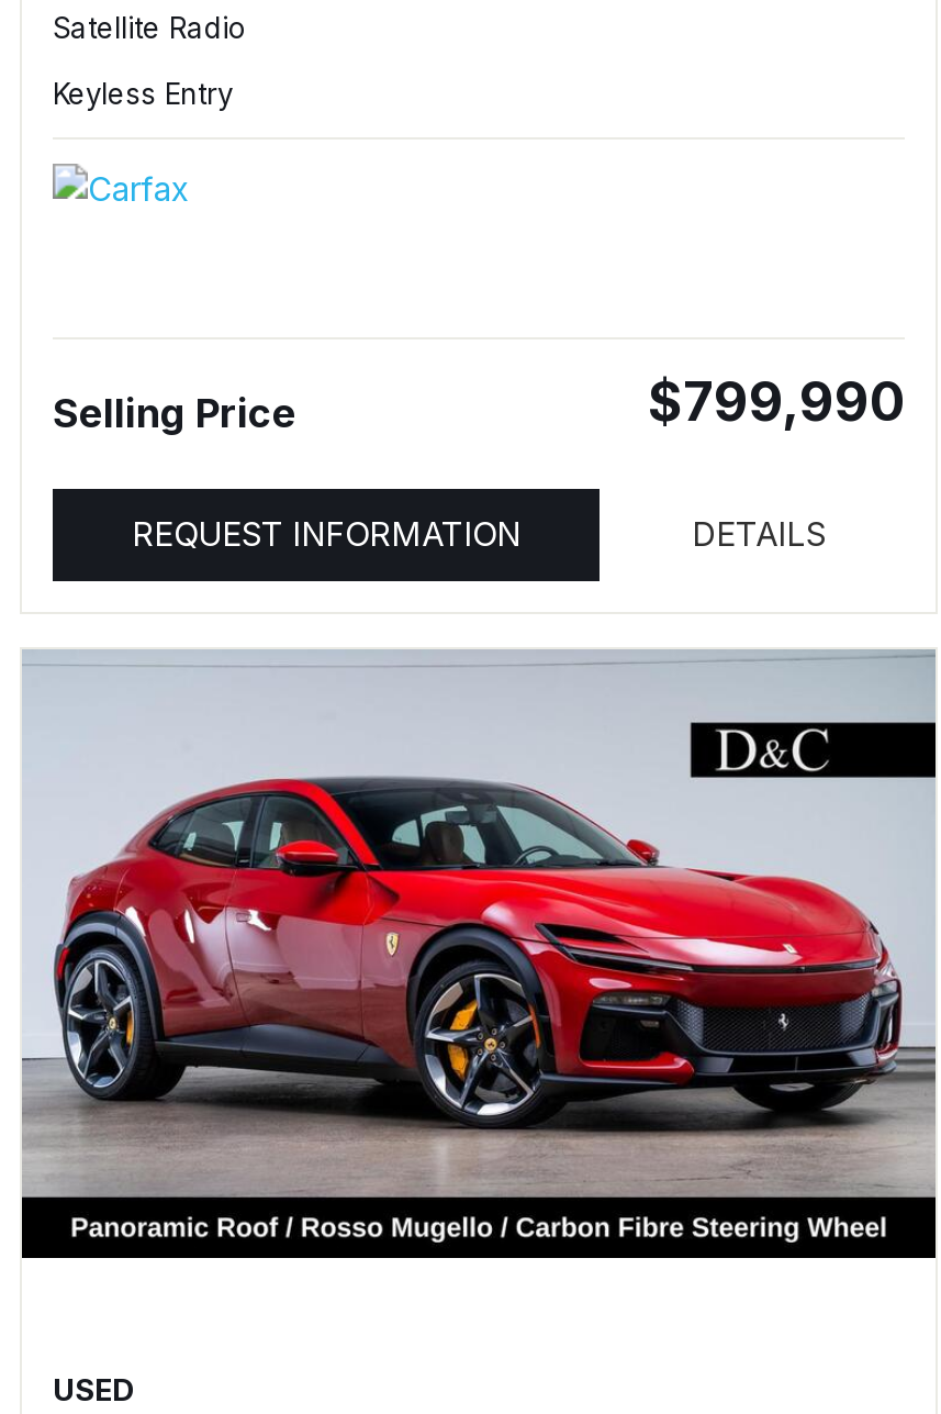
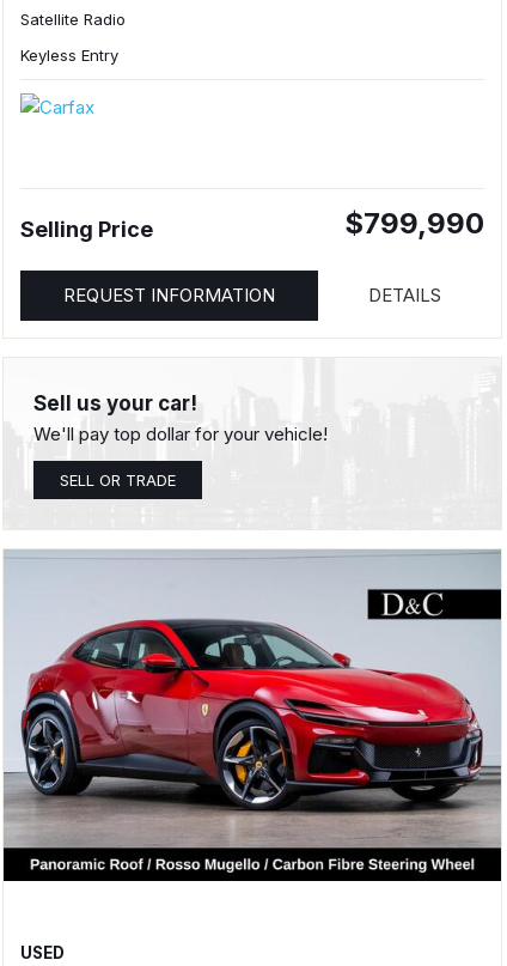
+ Sell us your car!
+ We'll pay top dollar for your vehicle!
+ SELL OR TRADE
